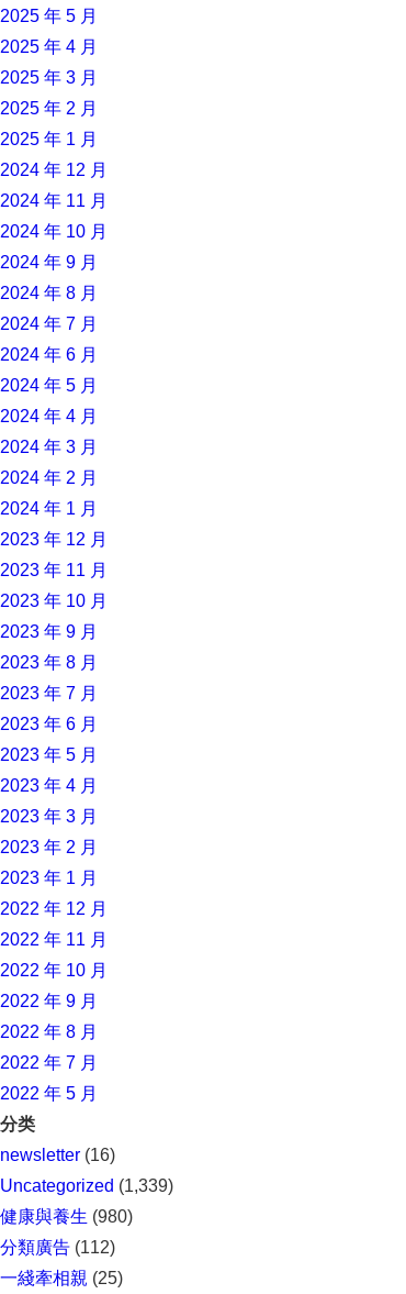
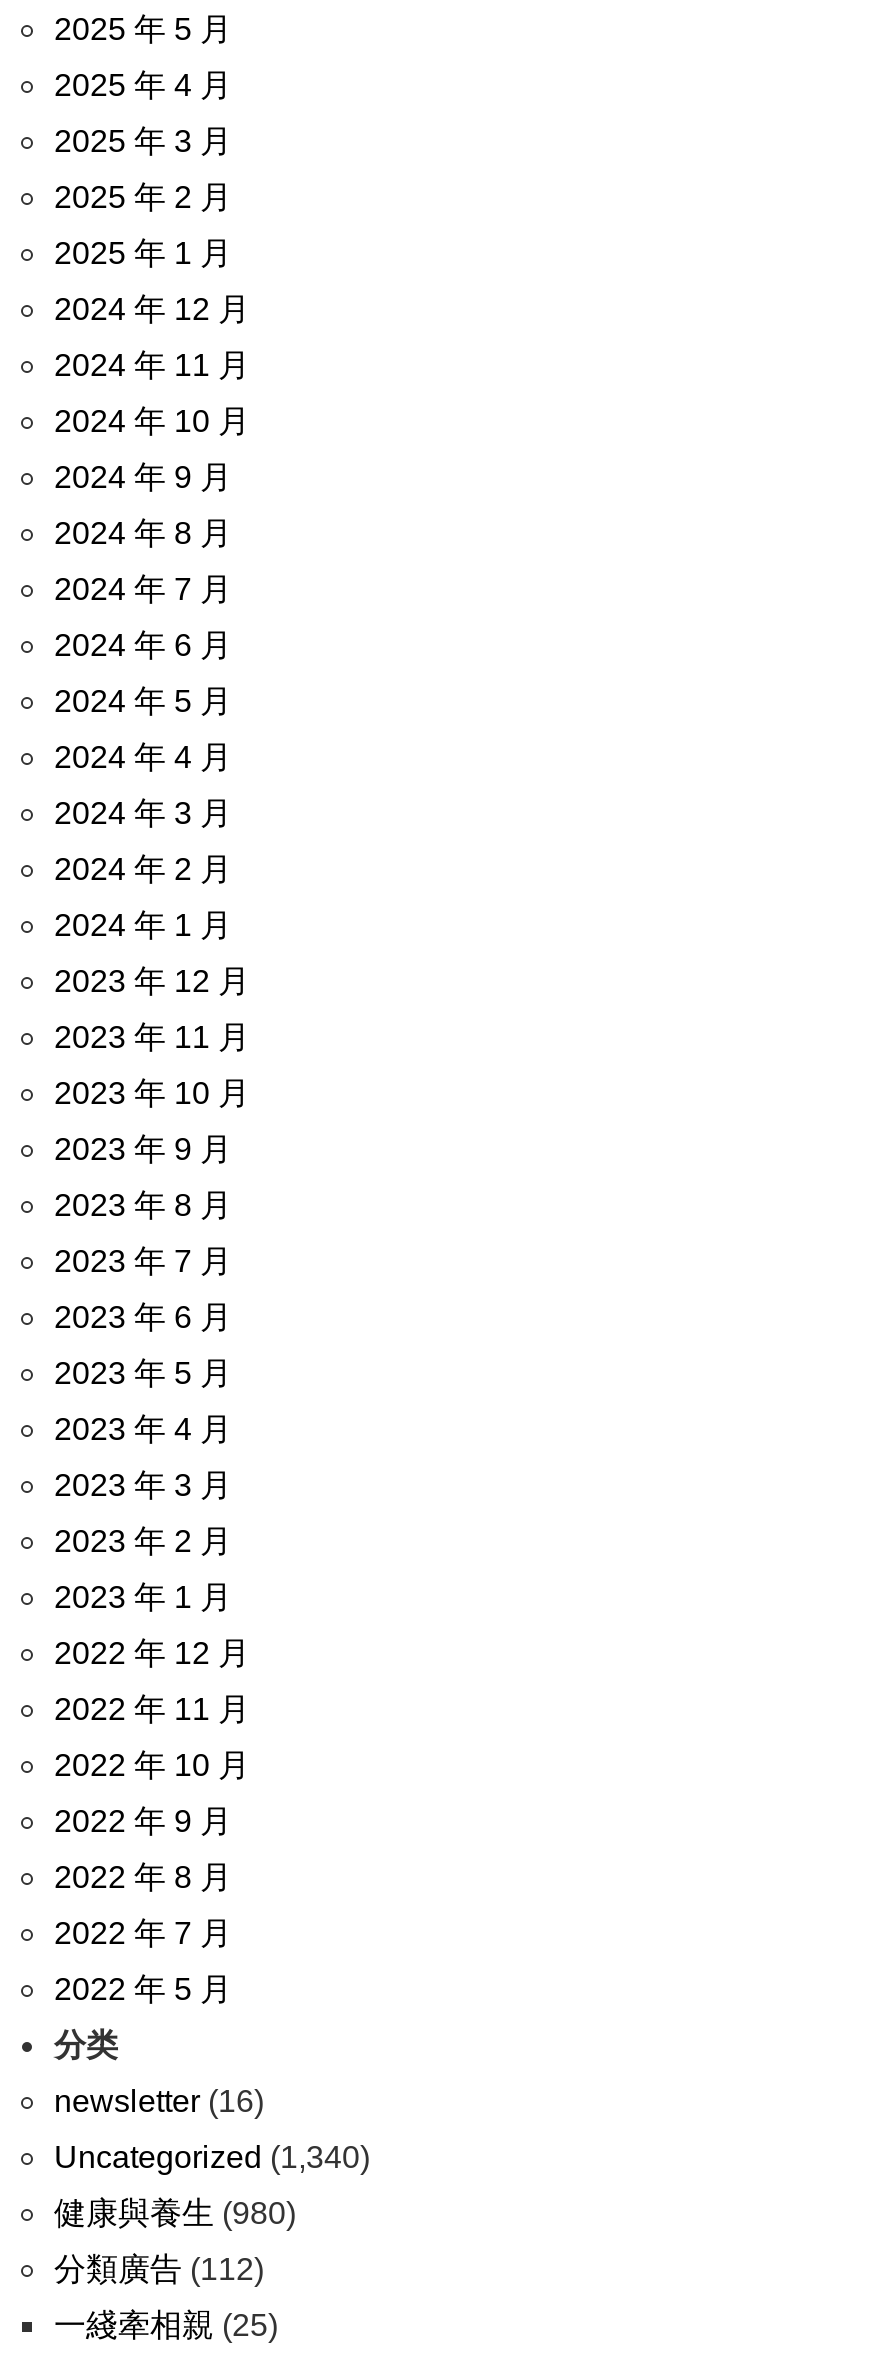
- Uncategorized (1,339)
+ Uncategorized (1,340)
